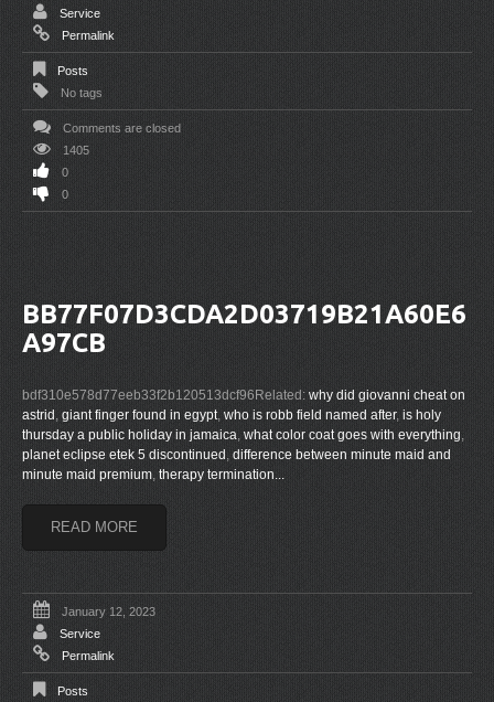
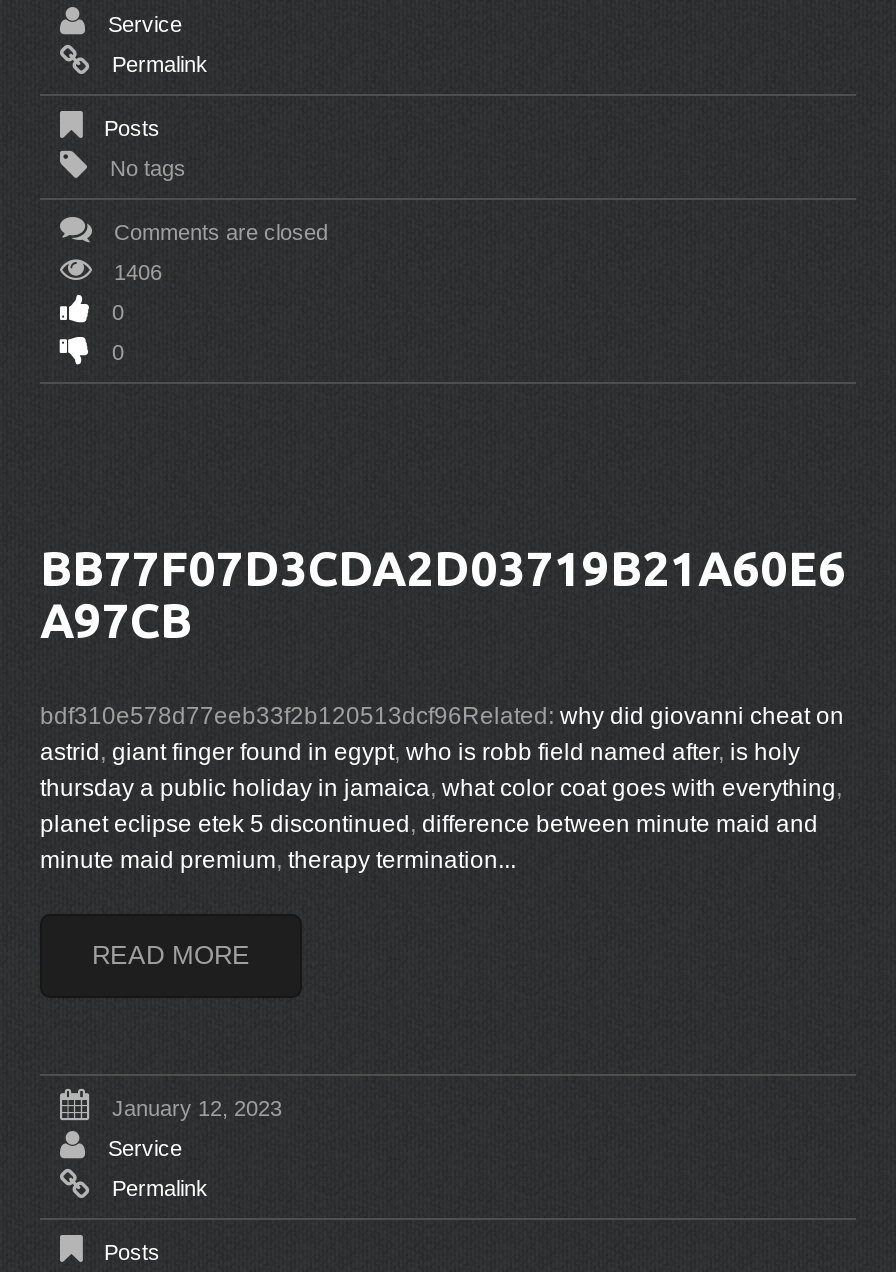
- 1405
+ 1406
